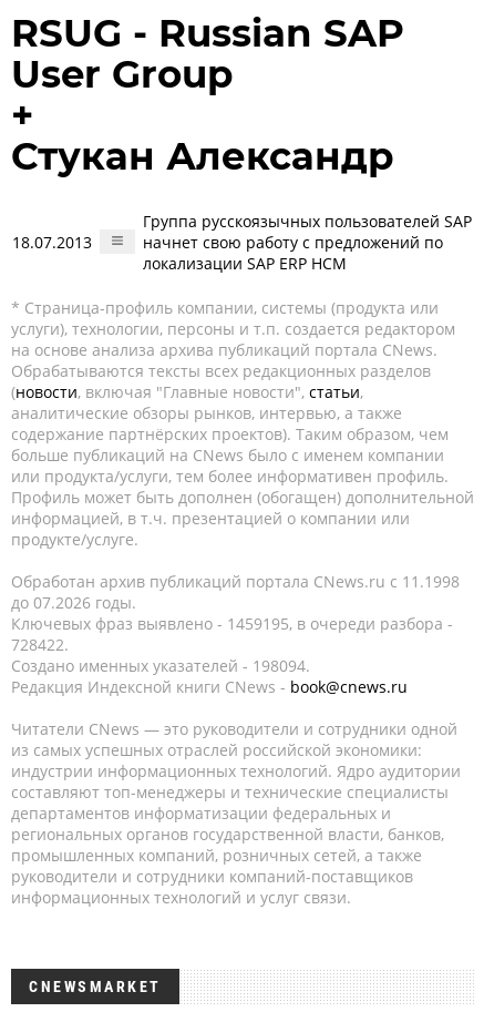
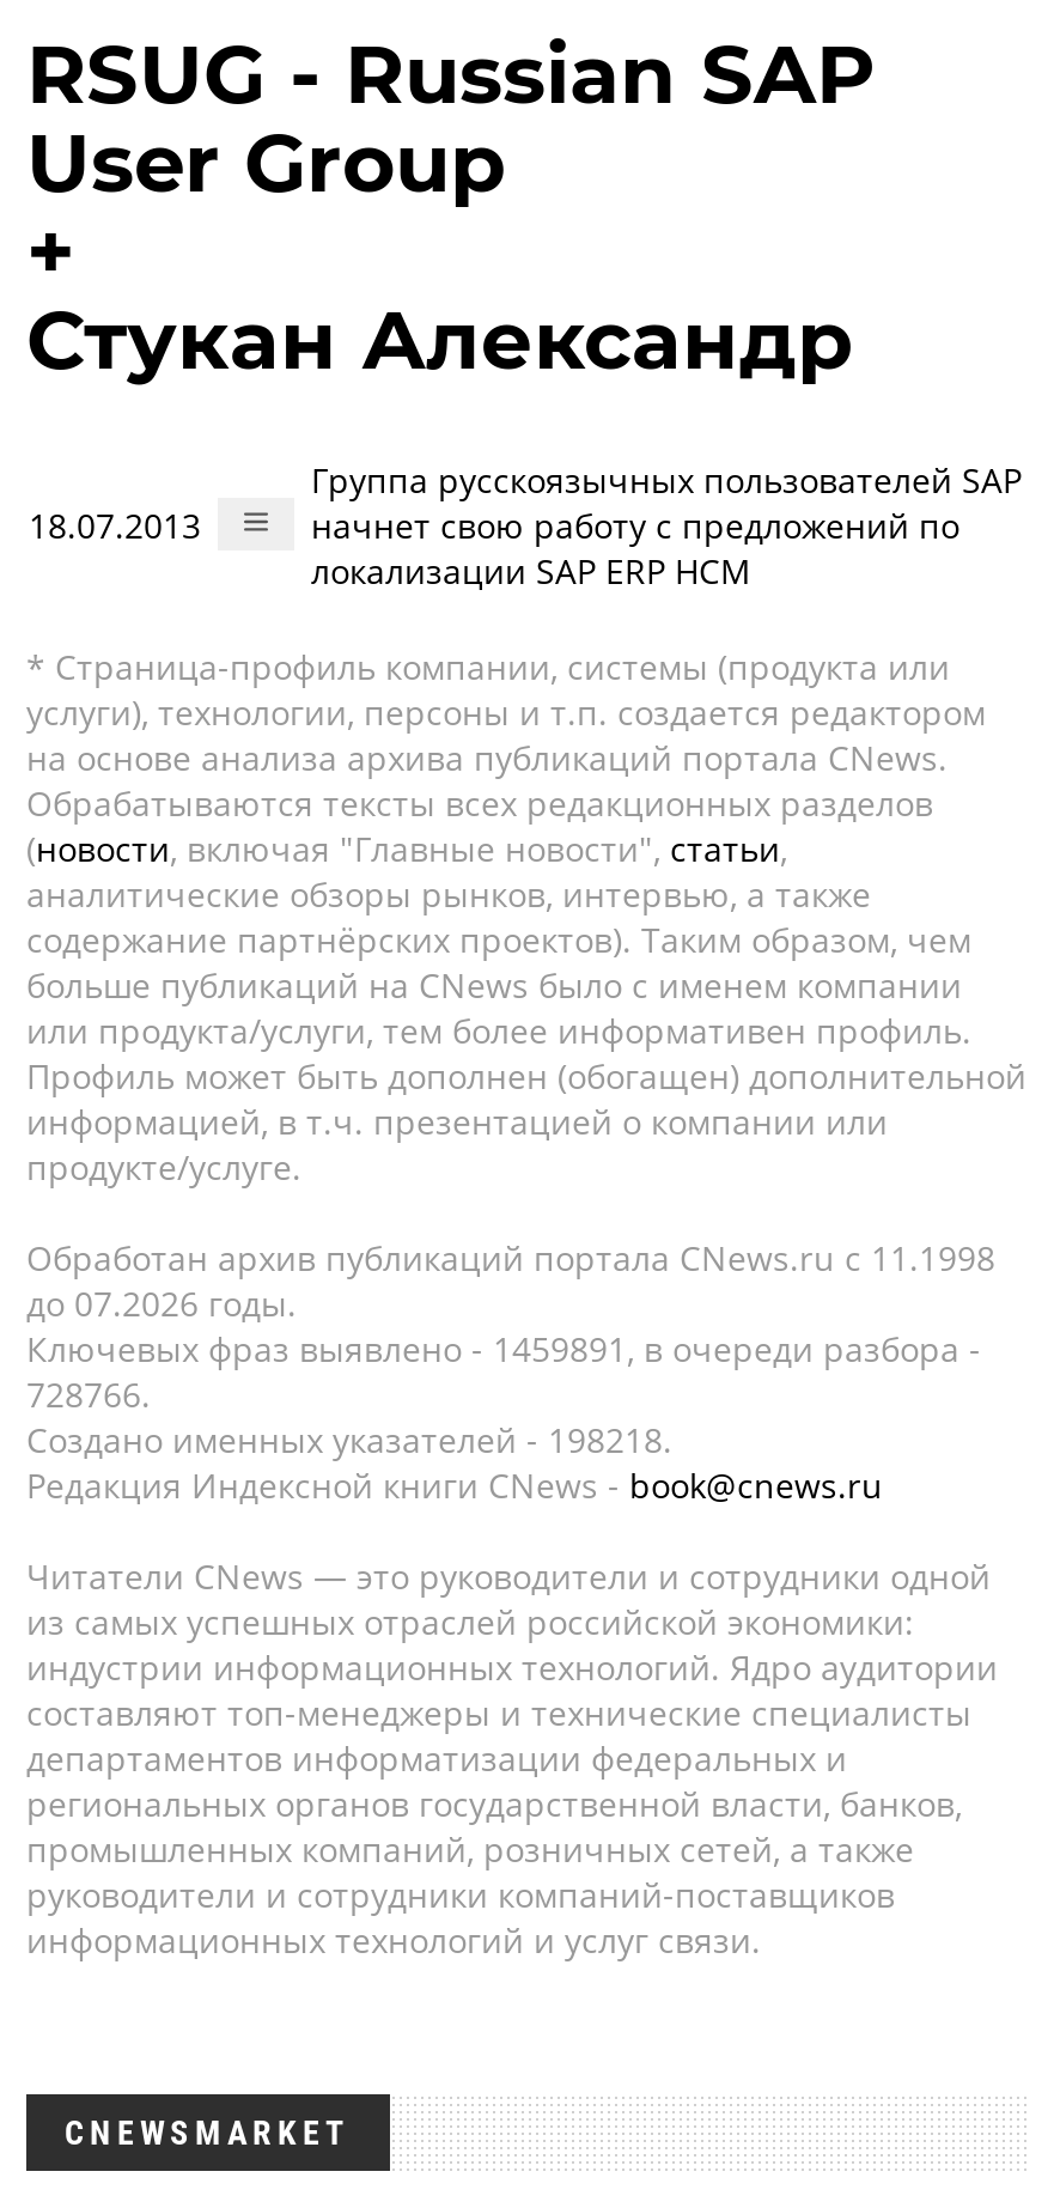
- Ключевых фраз выявлено - 1459195, в очереди разбора -
+ Ключевых фраз выявлено - 1459891, в очереди разбора -

- 728422.
+ 728766.

- Создано именных указателей - 198094.
+ Создано именных указателей - 198218.
